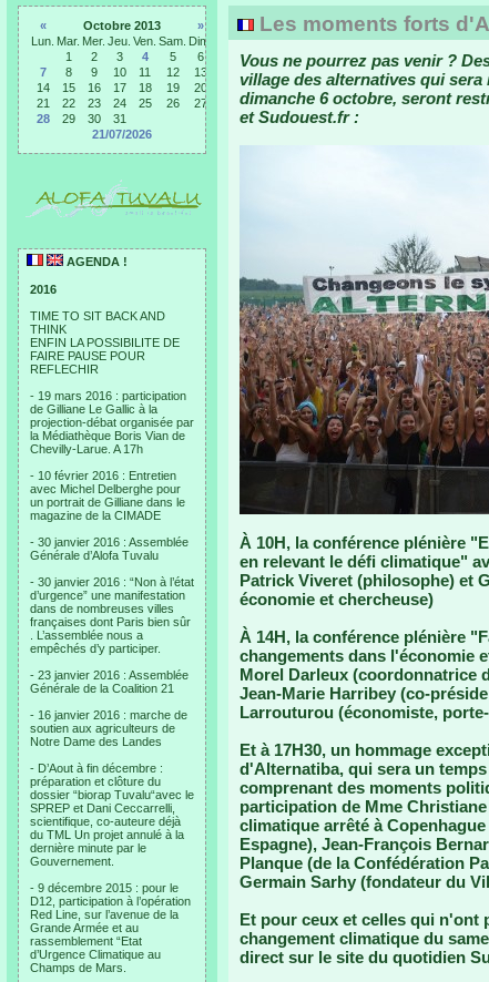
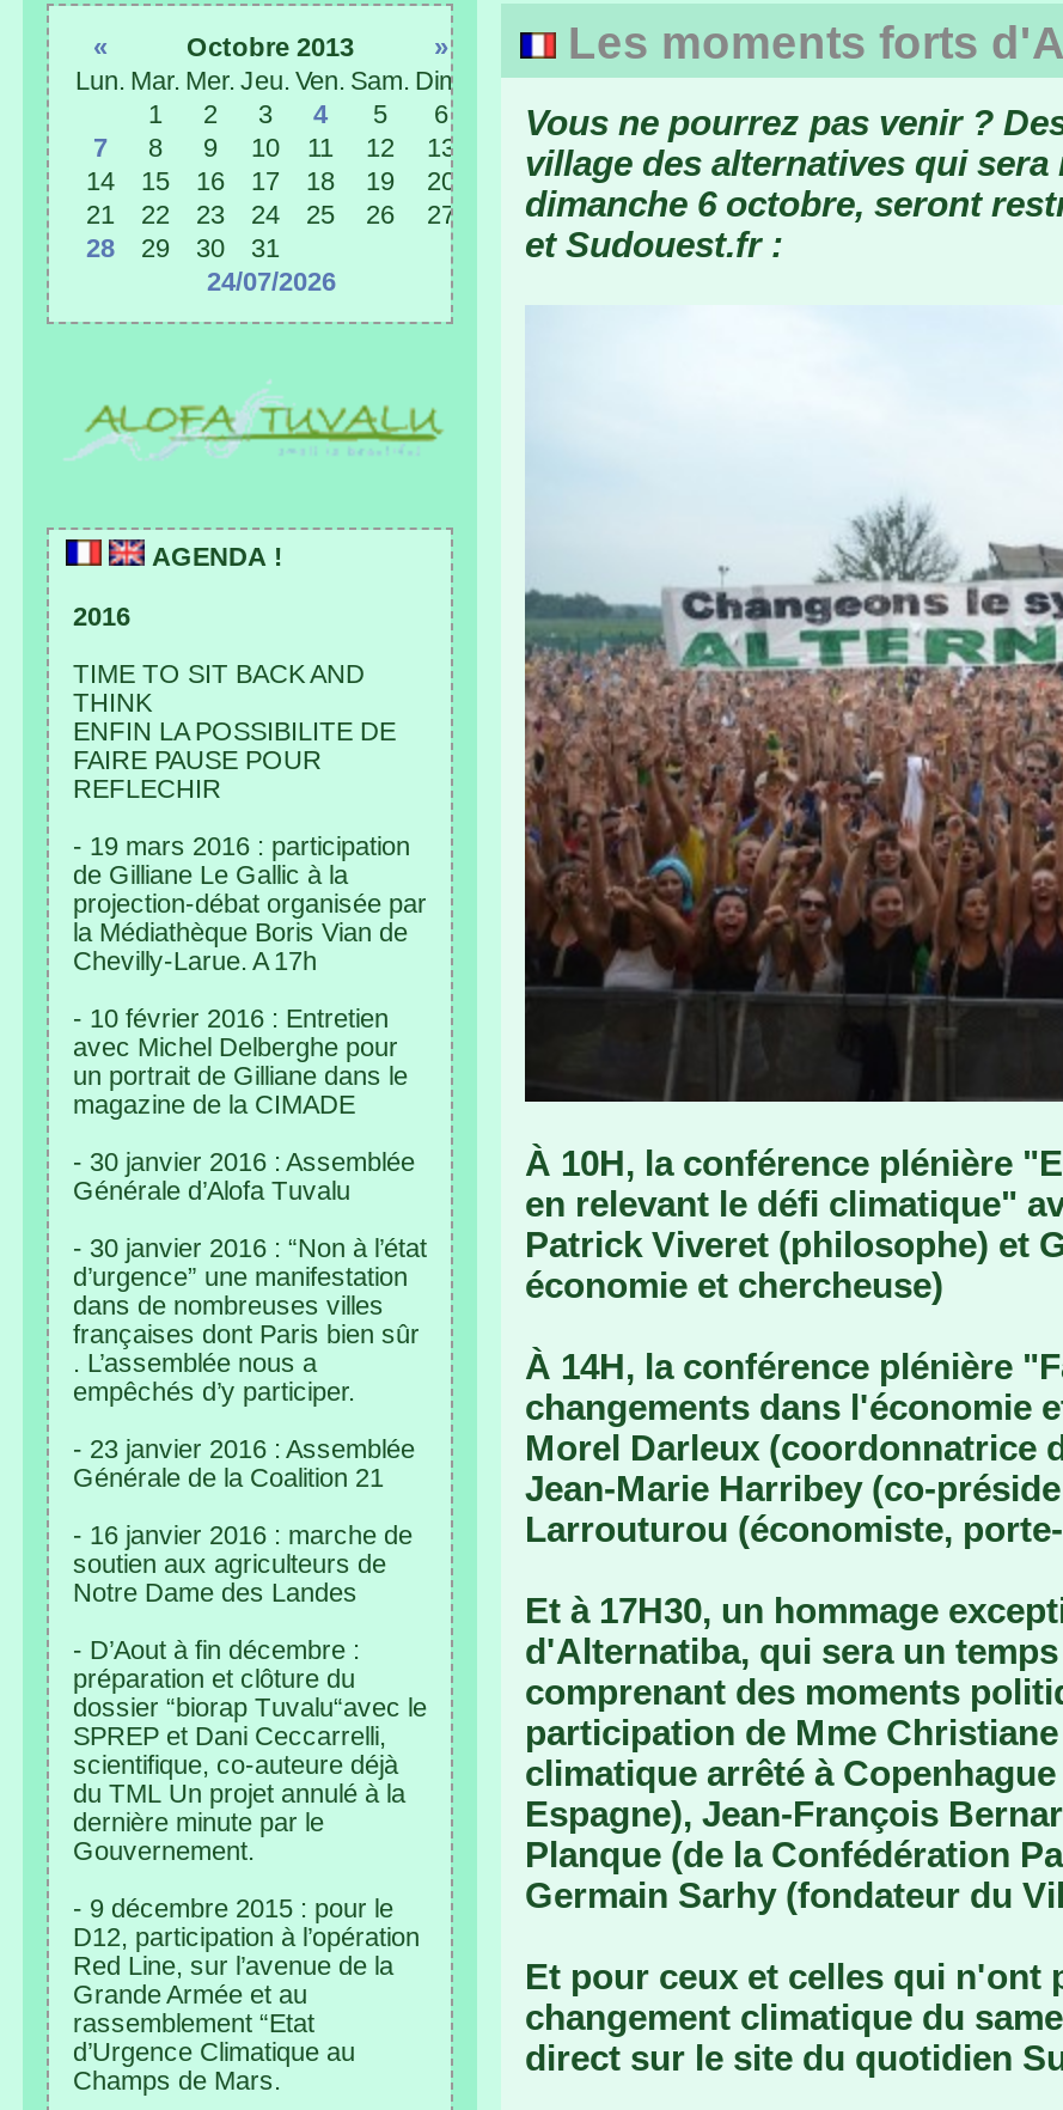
- 21/07/2026
+ 24/07/2026
